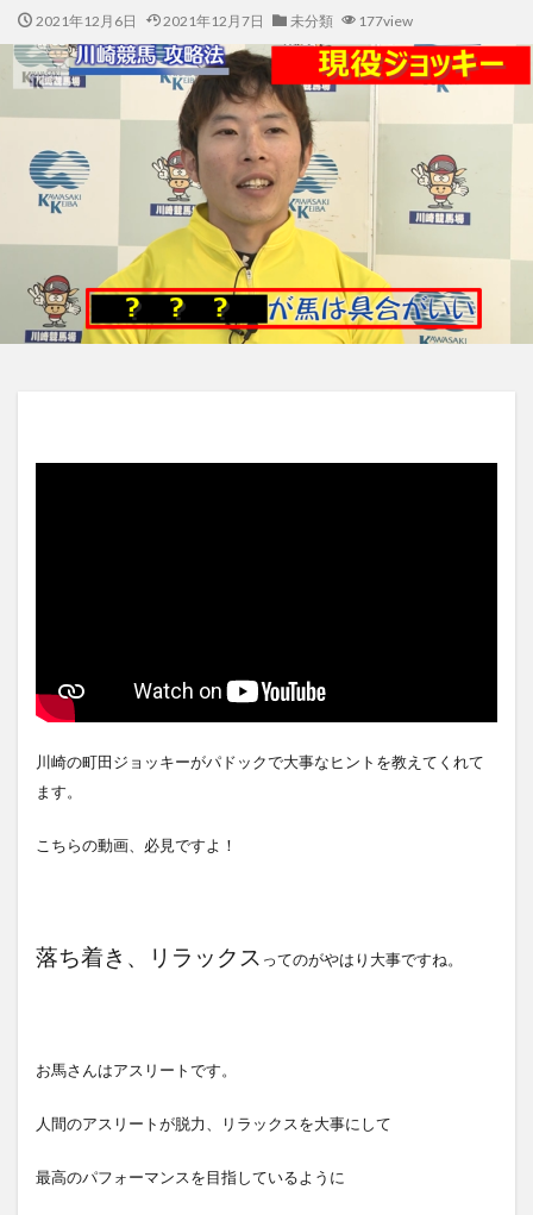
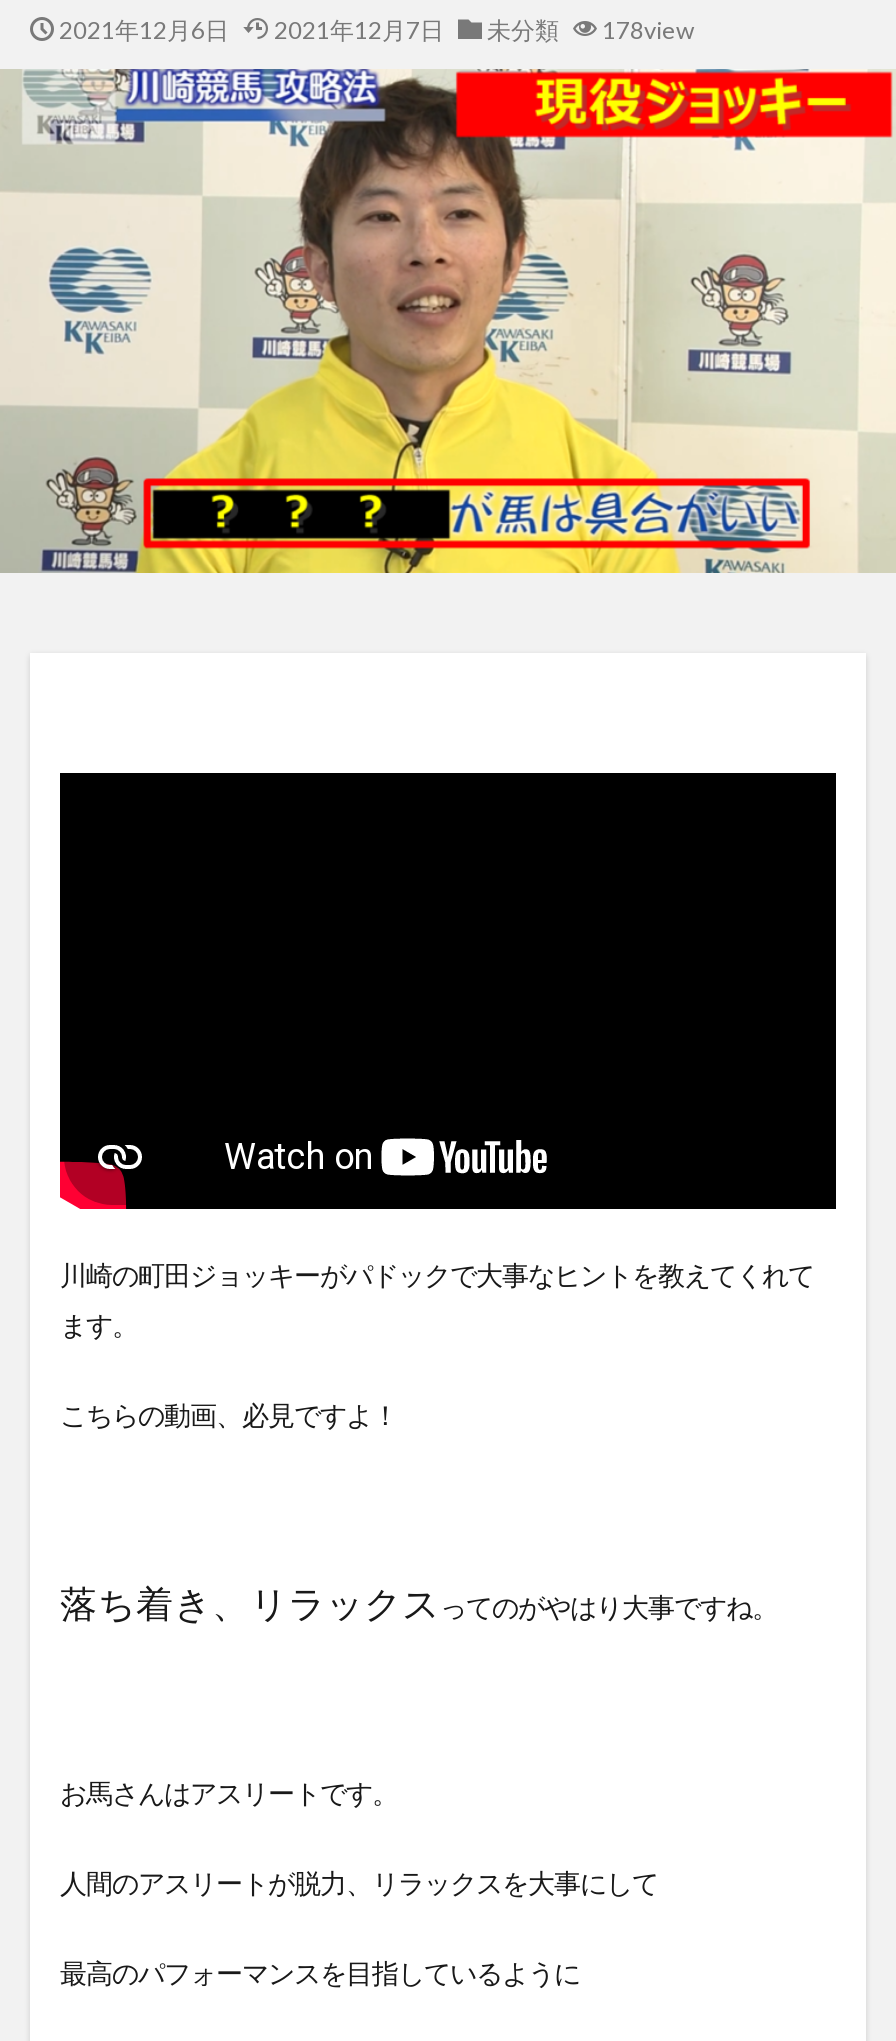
- 2021年12月6日 2021年12月7日 未分類 177view
+ 2021年12月6日 2021年12月7日 未分類 178view
